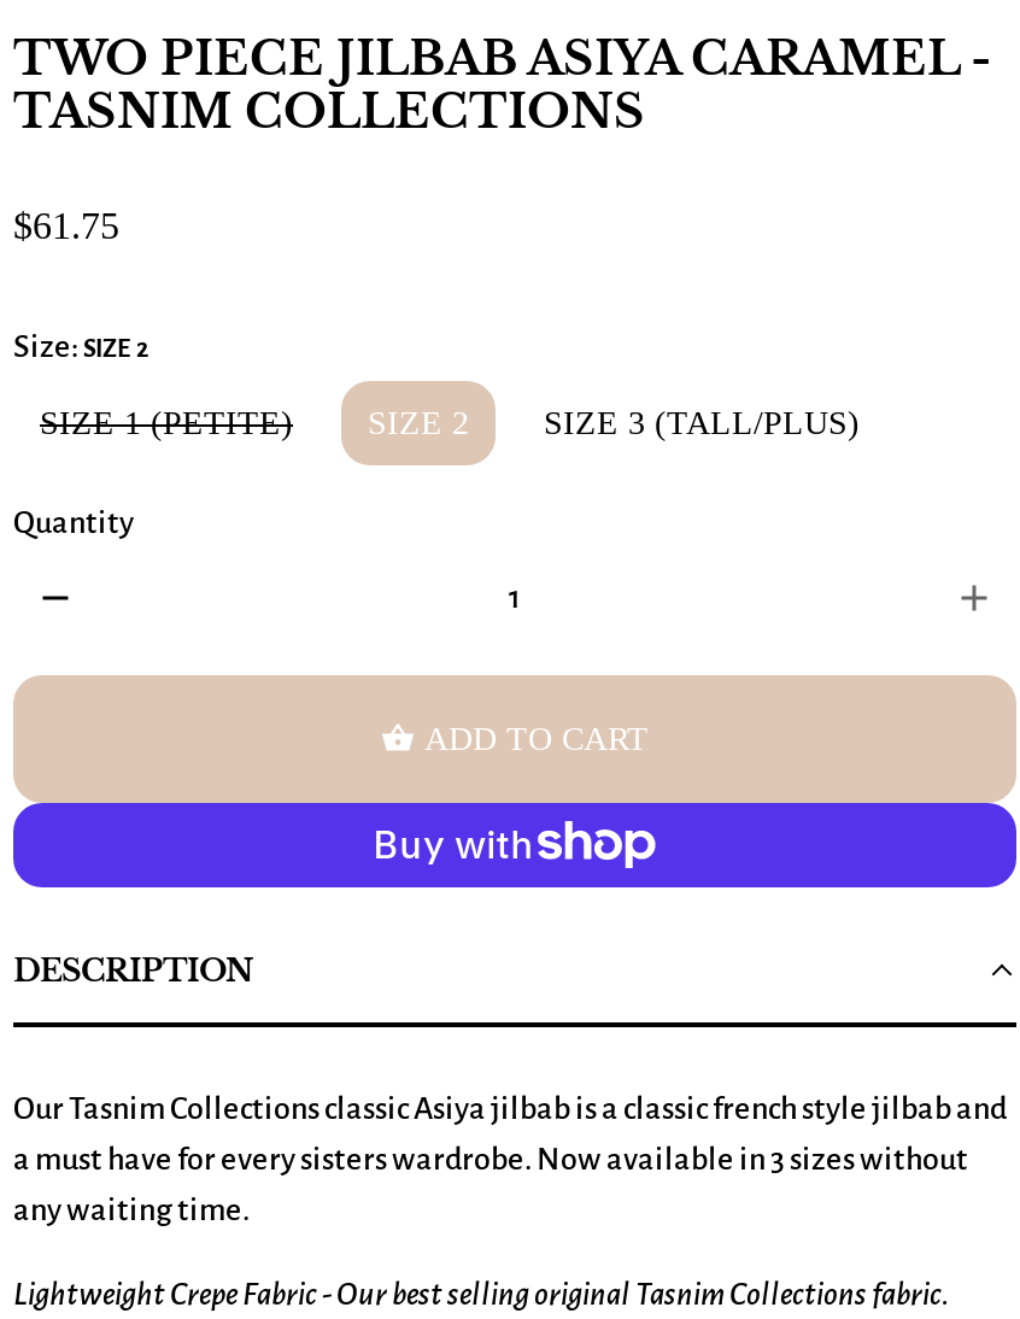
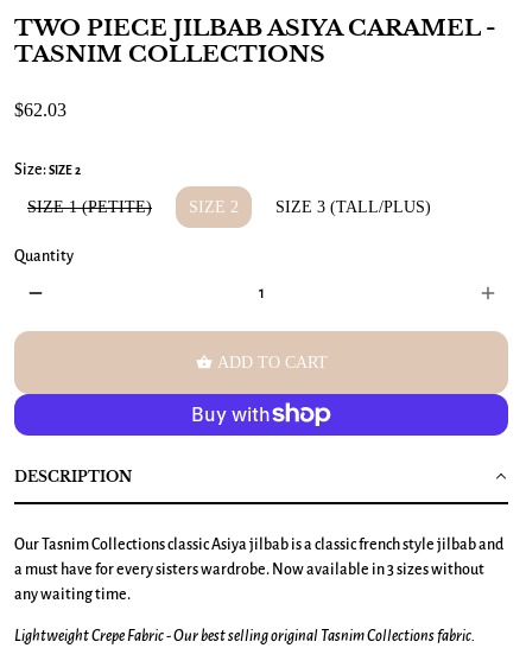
- $61.75
+ $62.03
